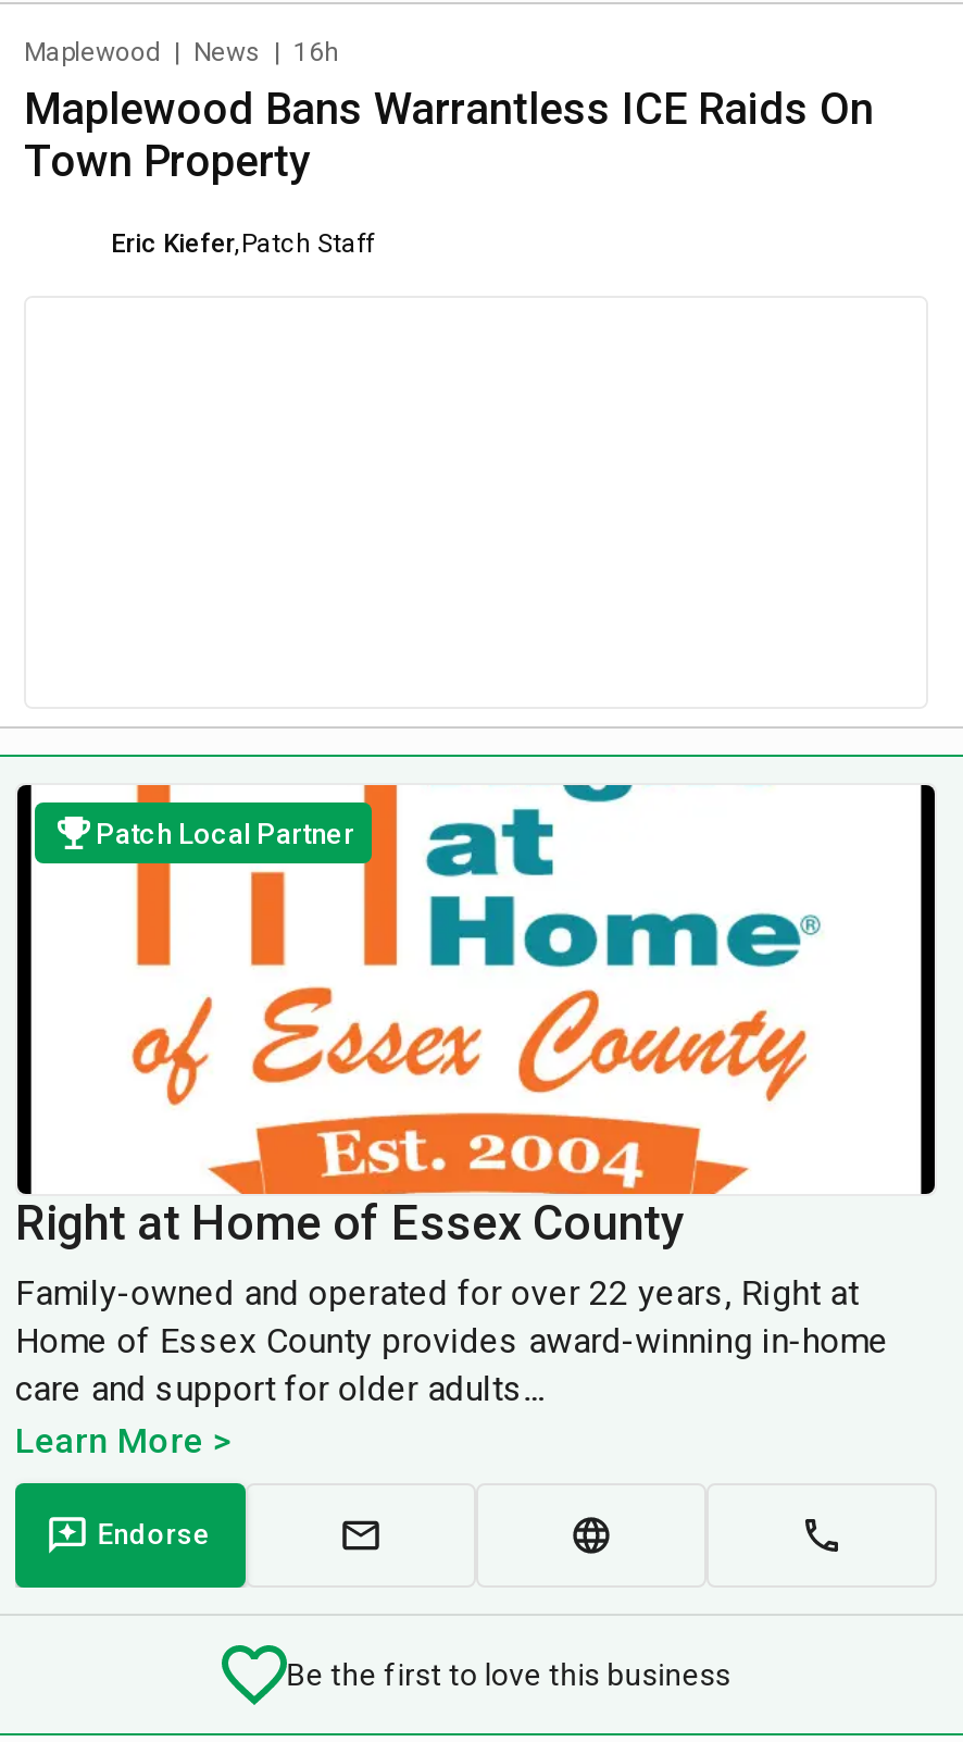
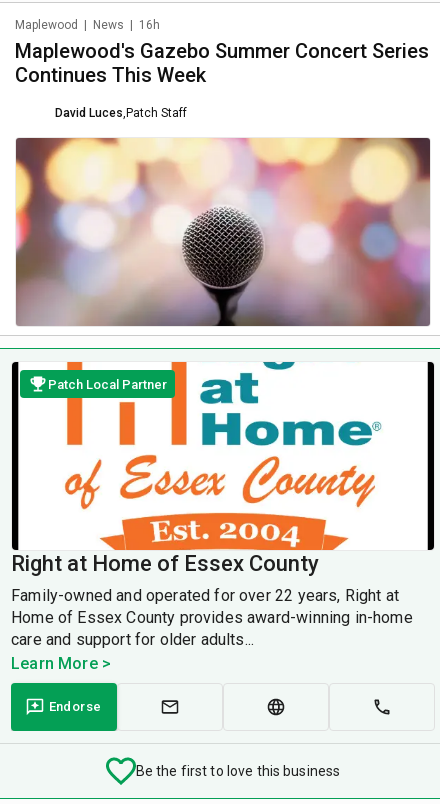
+ [image]

- Maplewood Bans Warrantless ICE Raids On
- Town Property
+ Maplewood's Gazebo Summer Concert Series
+ Continues This Week

- Eric Kiefer, Patch Staff
+ David Luces, Patch Staff
